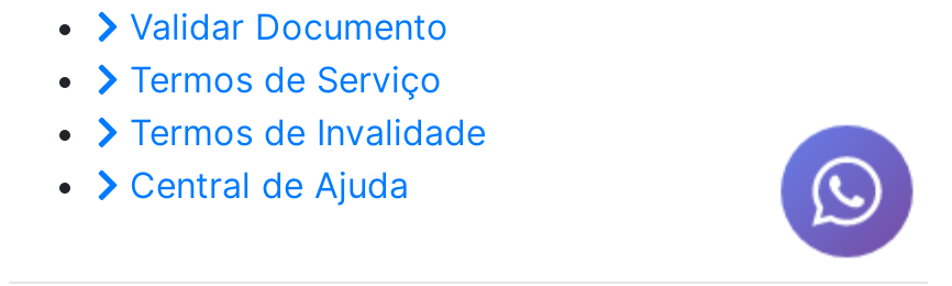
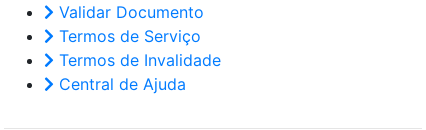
- [image]
